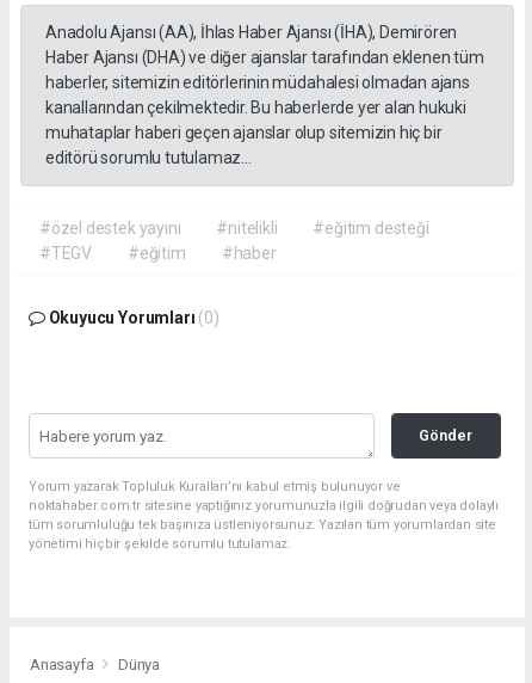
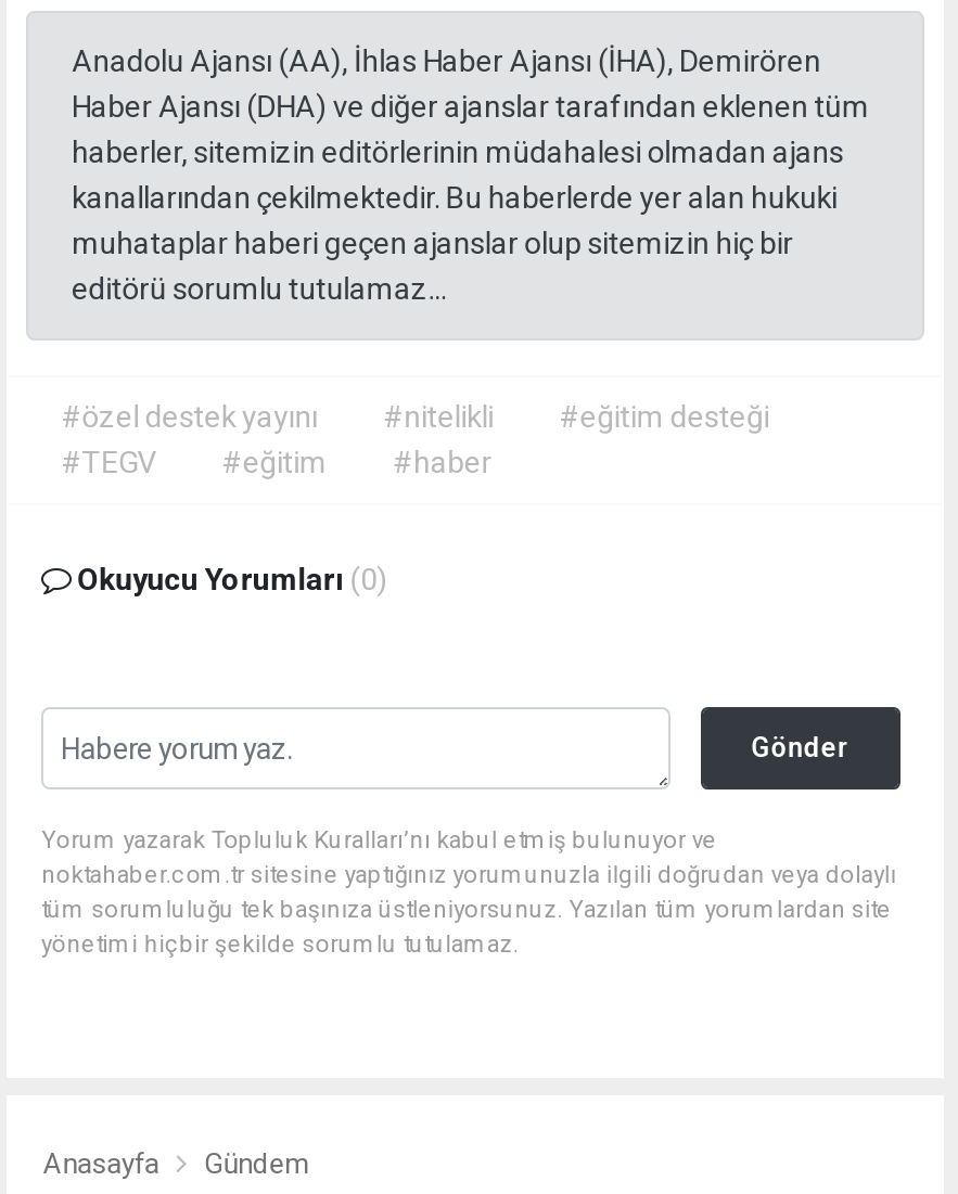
- Dünya
+ Gündem
